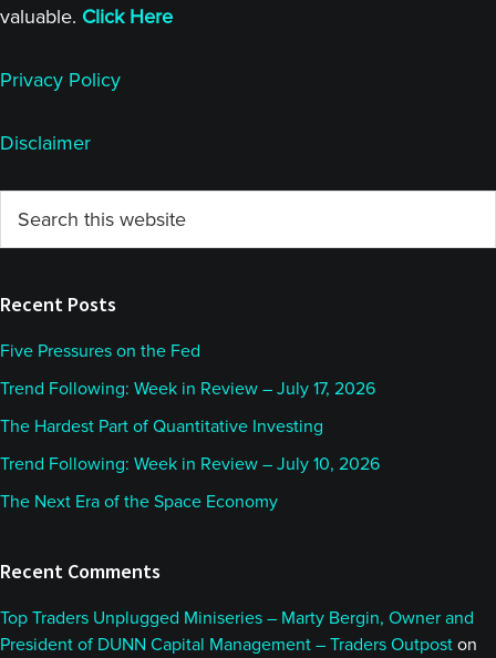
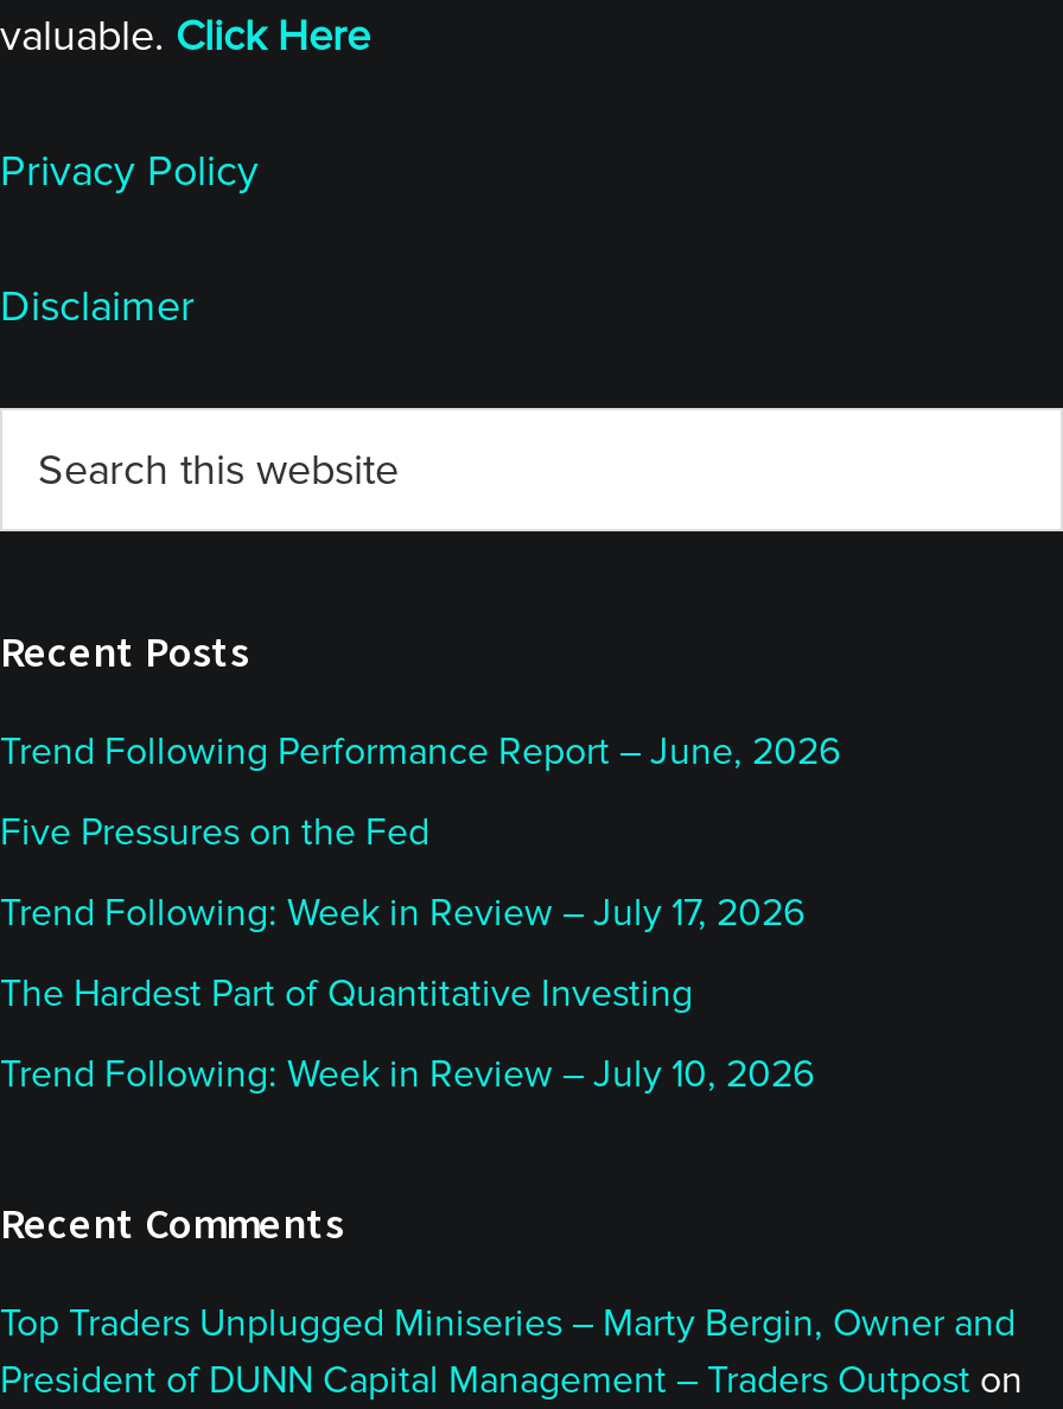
+ Trend Following Performance Report – June, 2026

moved down: Five Pressures on the Fed | Trend Following: Week in Review – July 17, 2026 | The Hardest Part of Quantitative Investing | Trend Following: Week in Review – July 10, 2026

- The Next Era of the Space Economy
